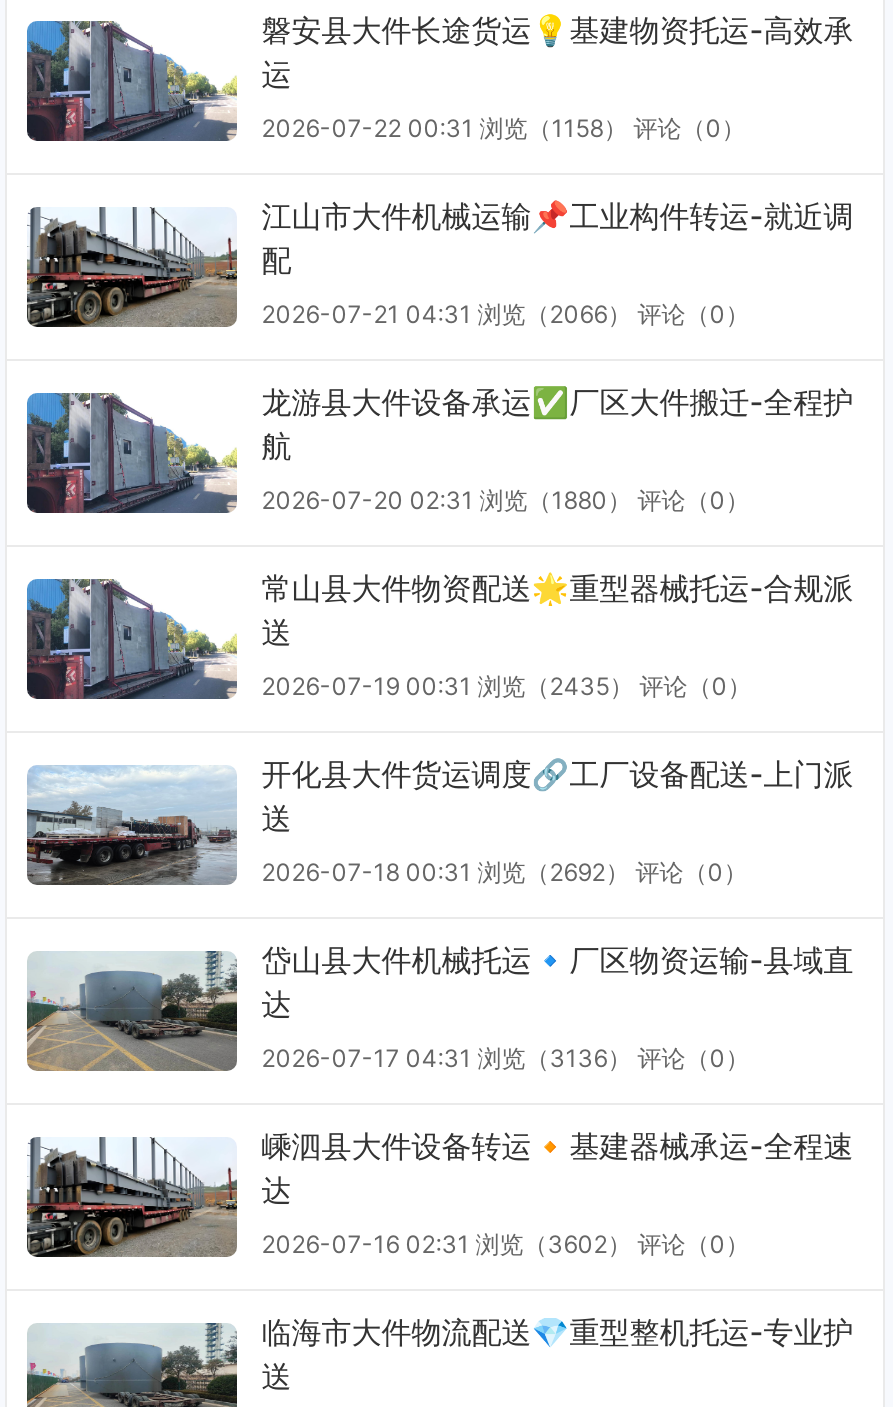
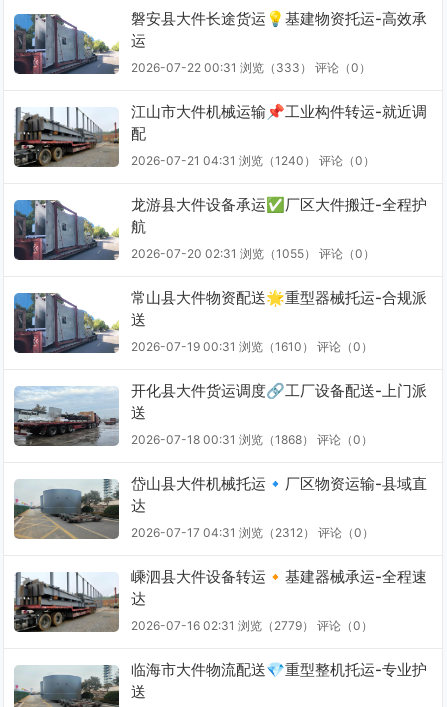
- 2026-07-22 00:31 浏览（1158） 评论（0）
+ 2026-07-22 00:31 浏览（333） 评论（0）

- 2026-07-21 04:31 浏览（2066） 评论（0）
+ 2026-07-21 04:31 浏览（1240） 评论（0）

- 2026-07-20 02:31 浏览（1880） 评论（0）
+ 2026-07-20 02:31 浏览（1055） 评论（0）

- 2026-07-19 00:31 浏览（2435） 评论（0）
+ 2026-07-19 00:31 浏览（1610） 评论（0）

- 2026-07-18 00:31 浏览（2692） 评论（0）
+ 2026-07-18 00:31 浏览（1868） 评论（0）

- 2026-07-17 04:31 浏览（3136） 评论（0）
+ 2026-07-17 04:31 浏览（2312） 评论（0）

- 2026-07-16 02:31 浏览（3602） 评论（0）
+ 2026-07-16 02:31 浏览（2779） 评论（0）
